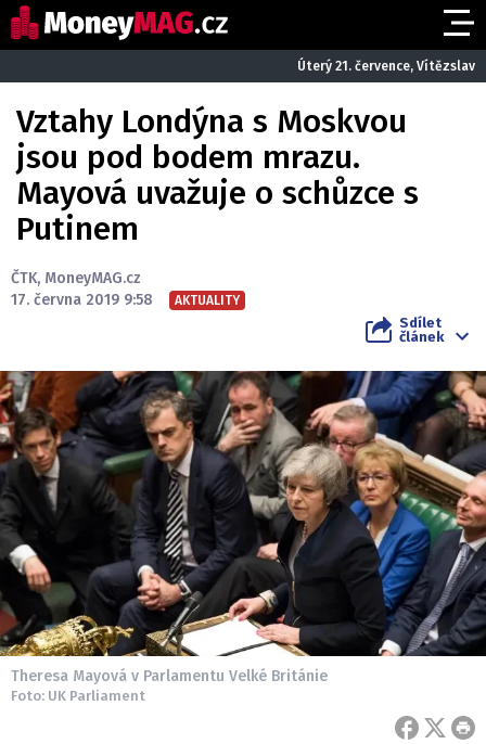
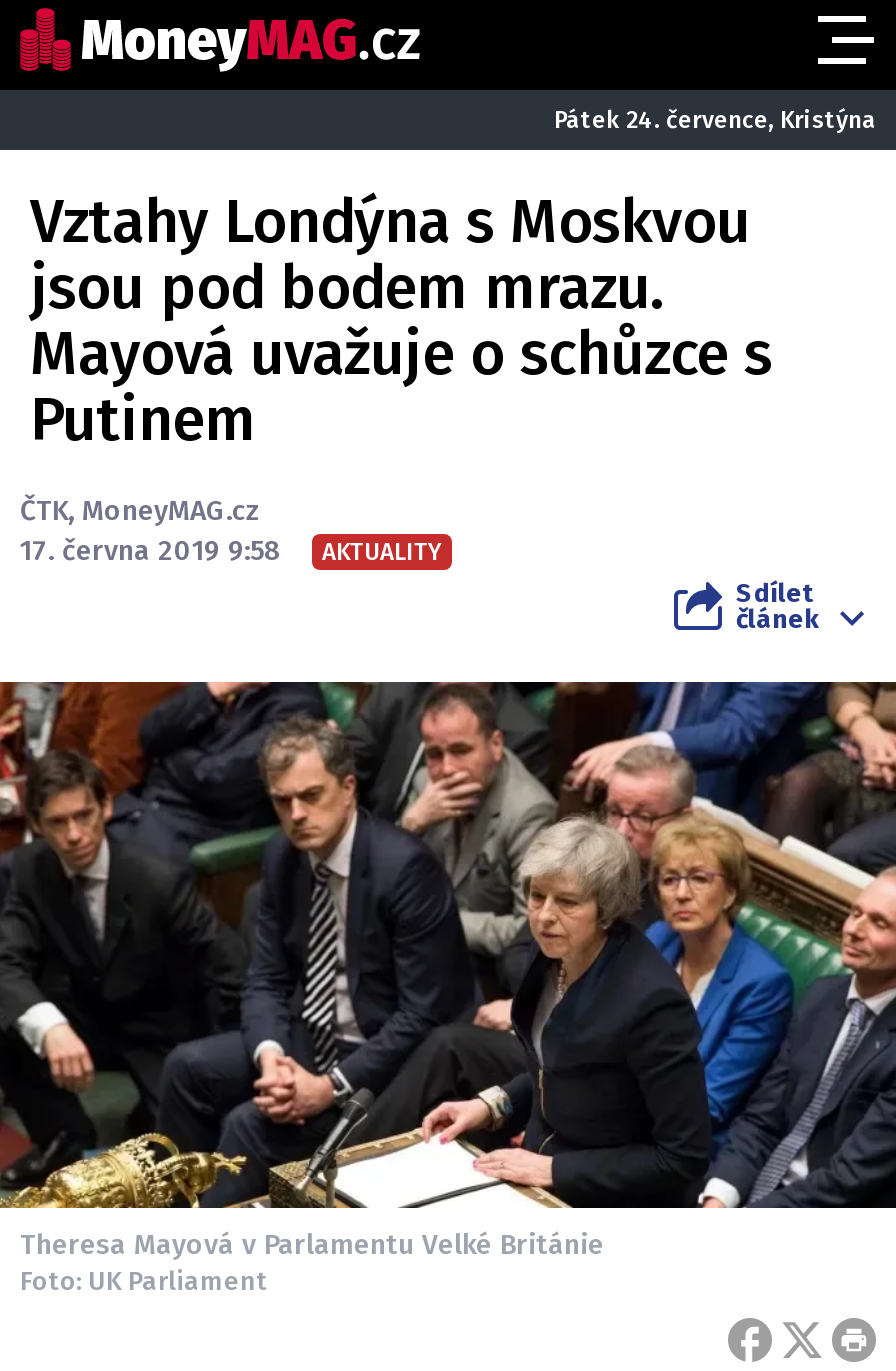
- Úterý 21. července, Vítězslav
+ Pátek 24. července, Kristýna
